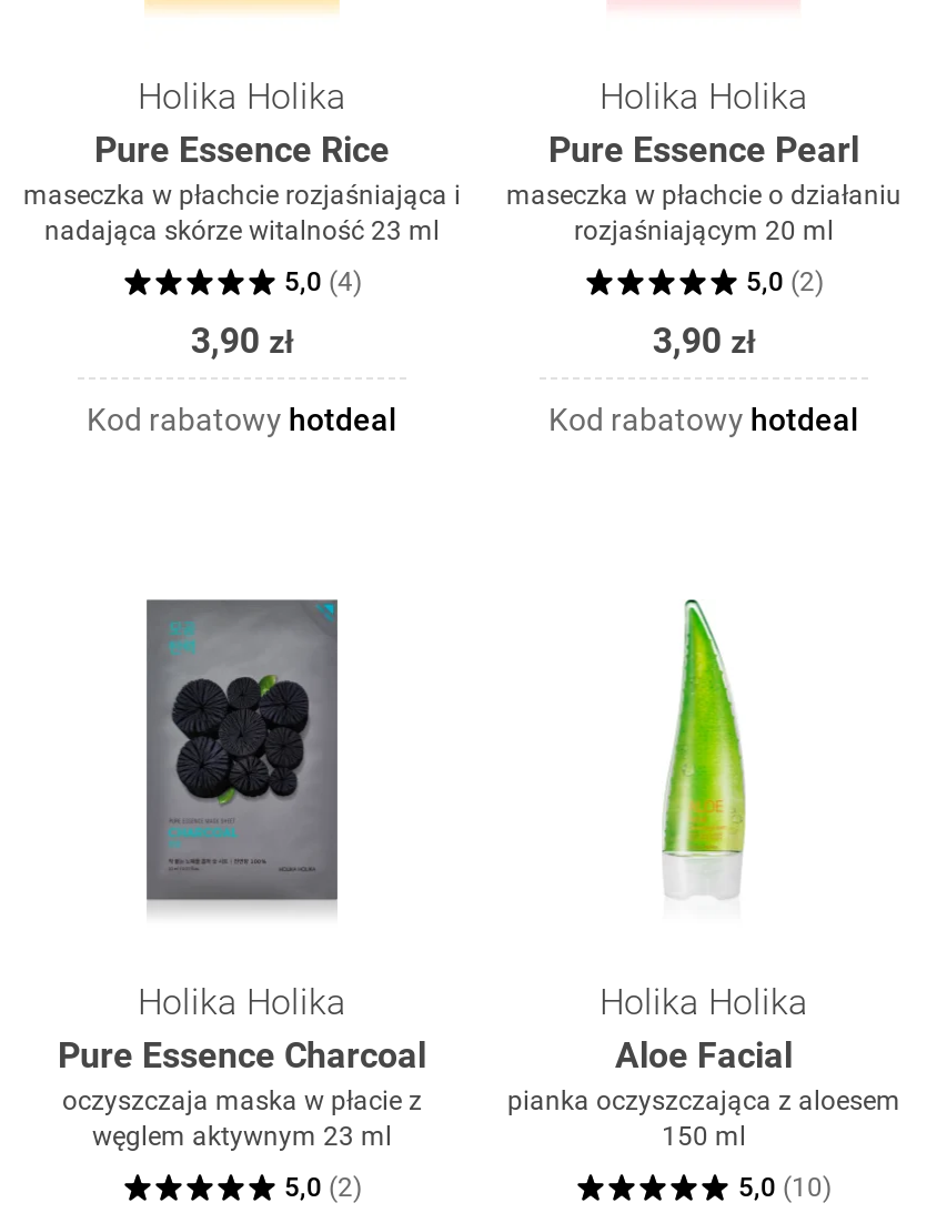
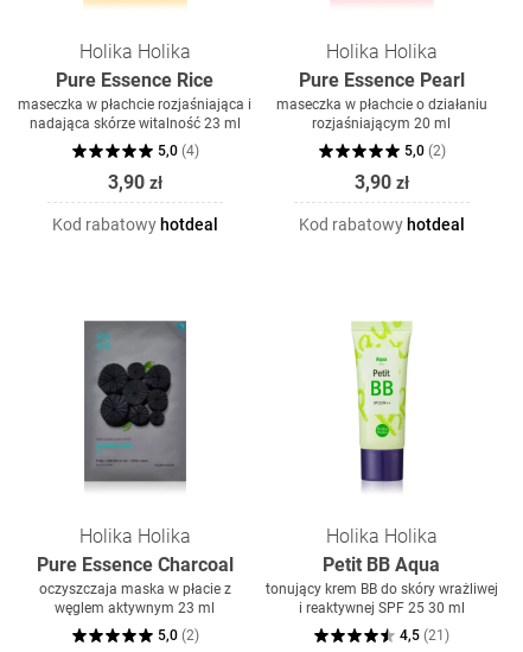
- [image]
+ [image]

- Aloe Facial
- pianka oczyszczająca z aloesem
- 150 ml
+ Petit BB Aqua
+ tonujący krem BB do skóry wrażliwej
+ i reaktywnej SPF 25 30 ml

- 5,0 (10)
+ 4,5 (21)
